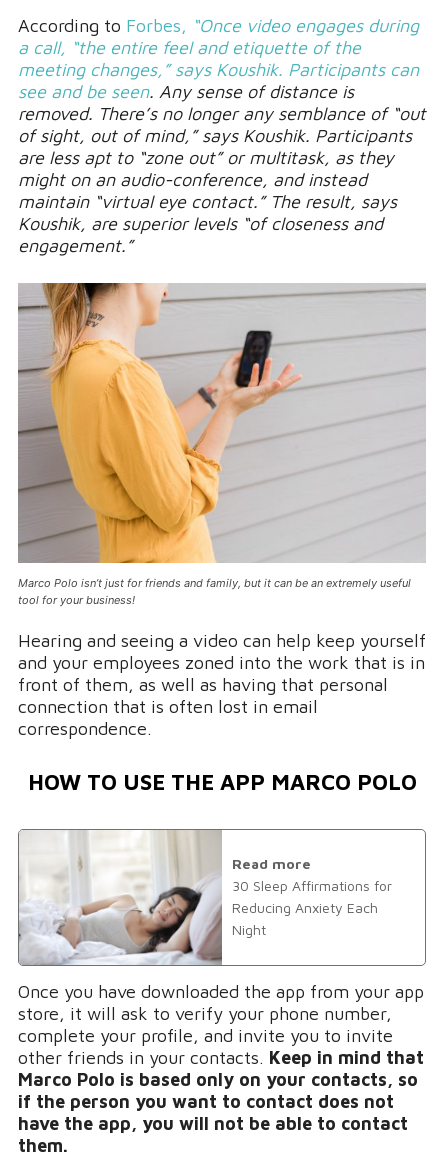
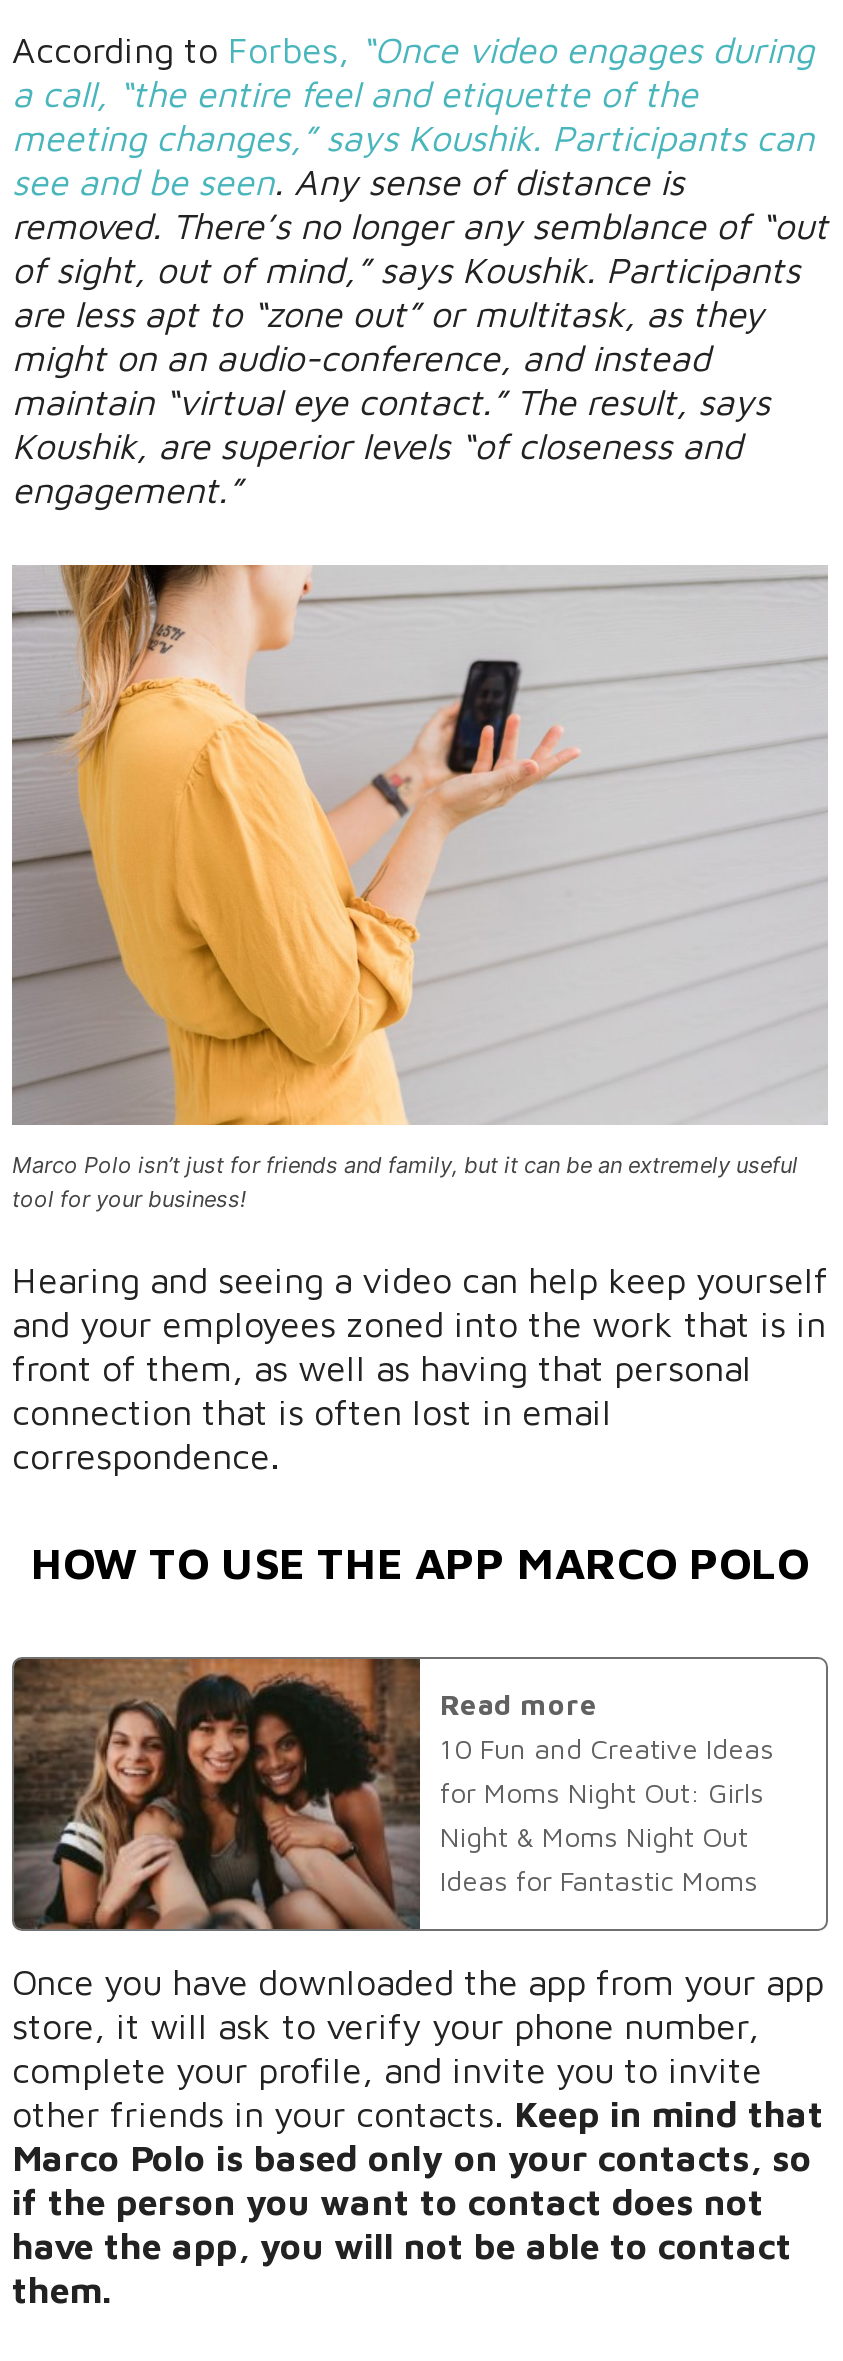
- [image]
- 30 Sleep Affirmations for
- Reducing Anxiety Each
- Night
+ [image]
+ 10 Fun and Creative Ideas
+ for Moms Night Out: Girls
+ Night & Moms Night Out
+ Ideas for Fantastic Moms
